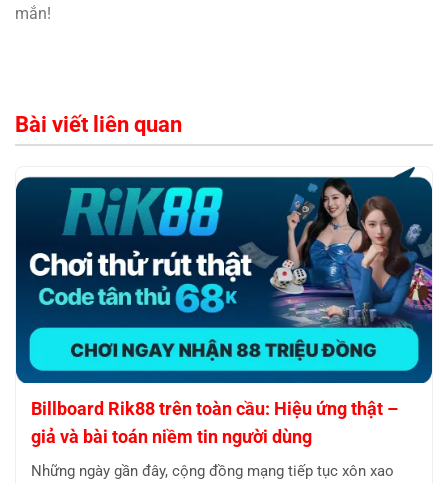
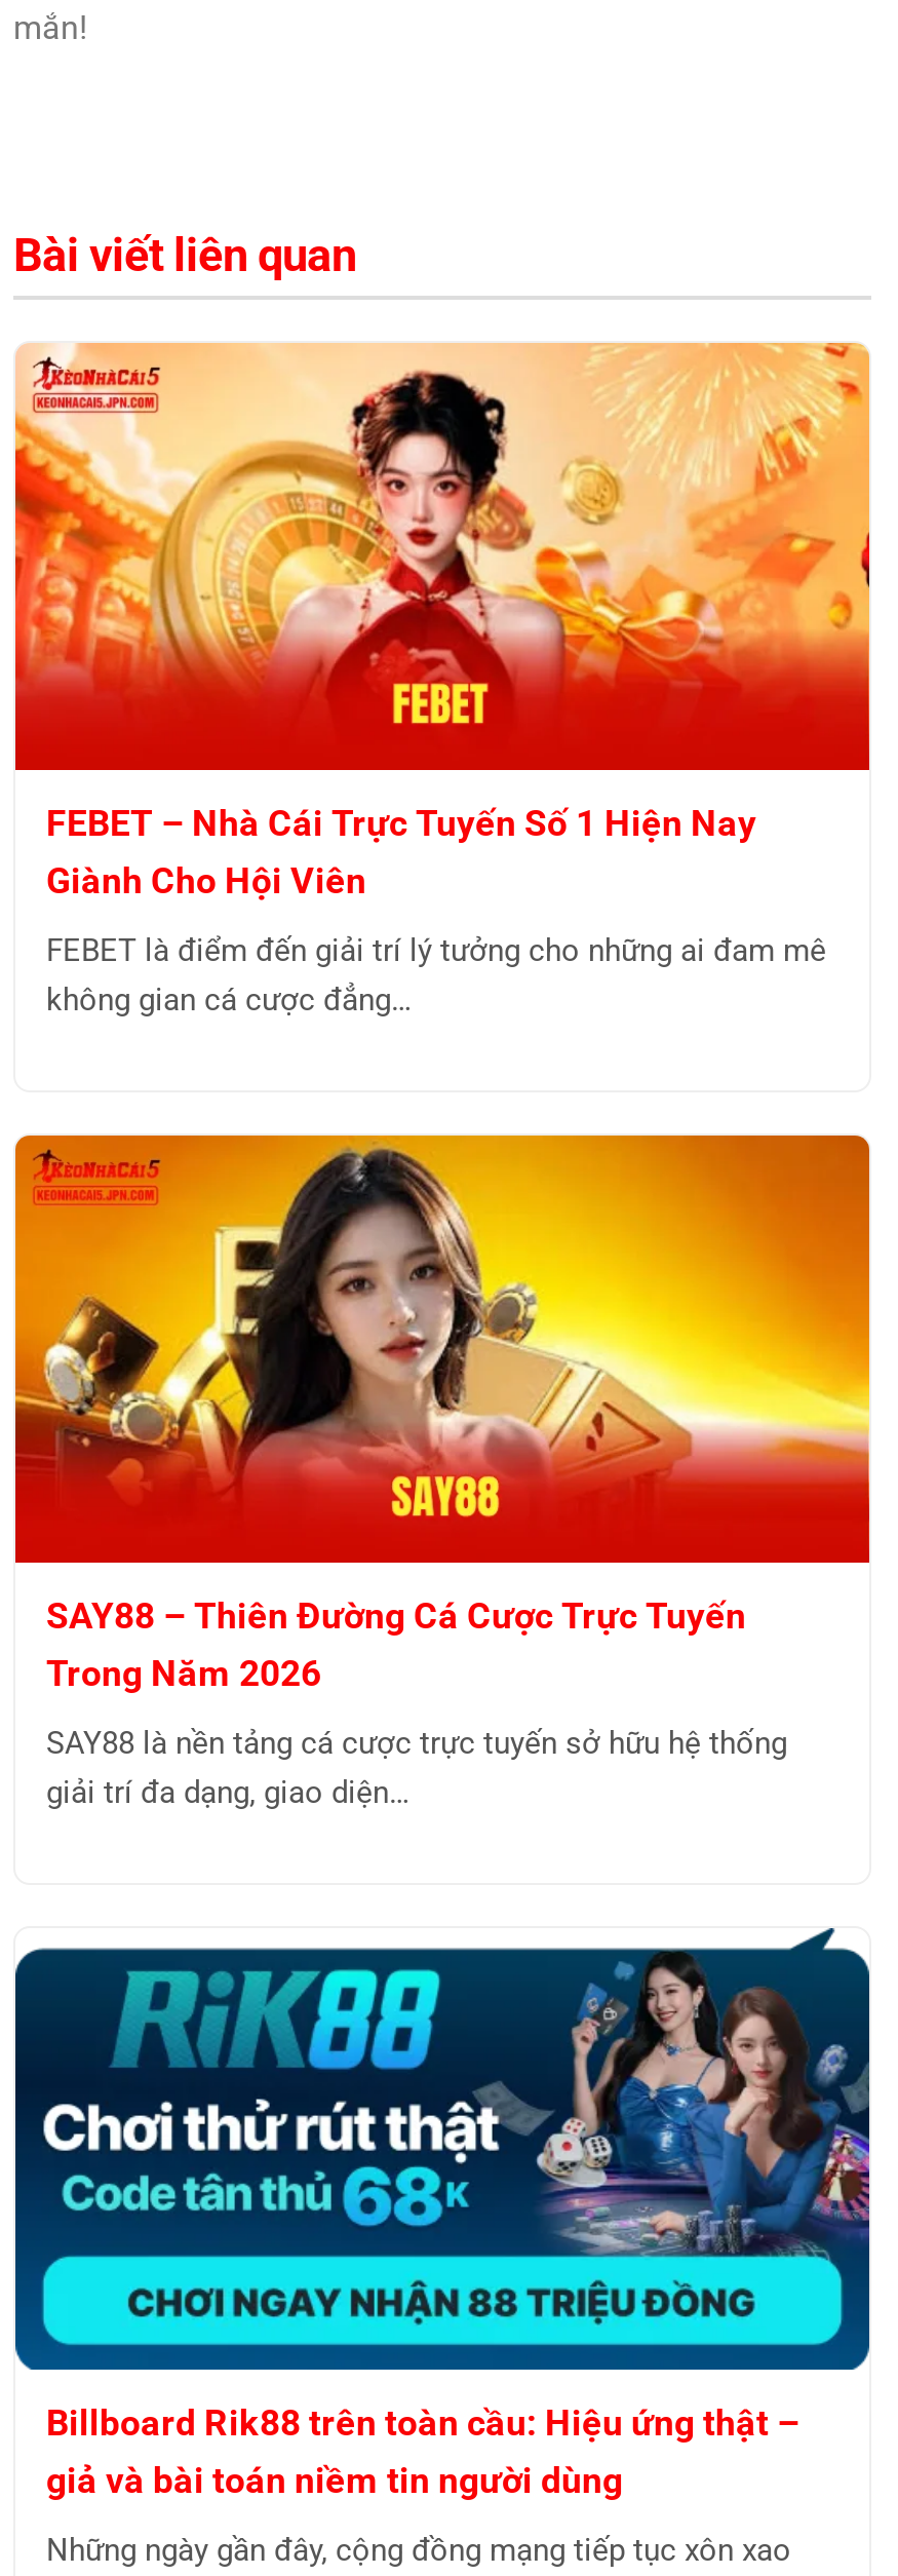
+ [image]
+ FEBET – Nhà Cái Trực Tuyến Số 1 Hiện Nay
+ Giành Cho Hội Viên
+ FEBET là điểm đến giải trí lý tưởng cho những ai đam mê
+ không gian cá cược đẳng…

+ [image]
+ SAY88 – Thiên Đường Cá Cược Trực Tuyến
+ Trong Năm 2026
+ SAY88 là nền tảng cá cược trực tuyến sở hữu hệ thống
+ giải trí đa dạng, giao diện…
